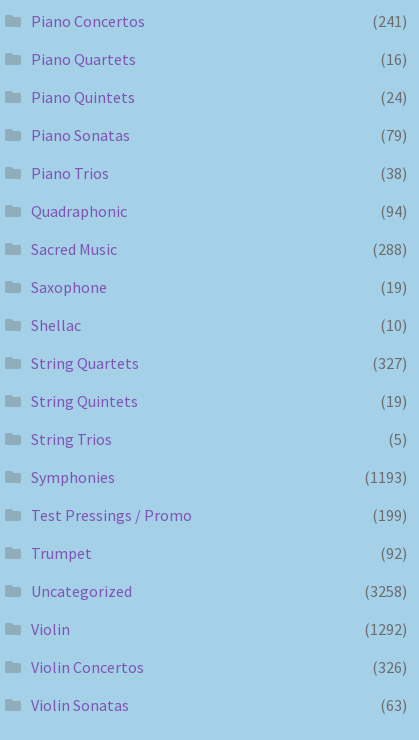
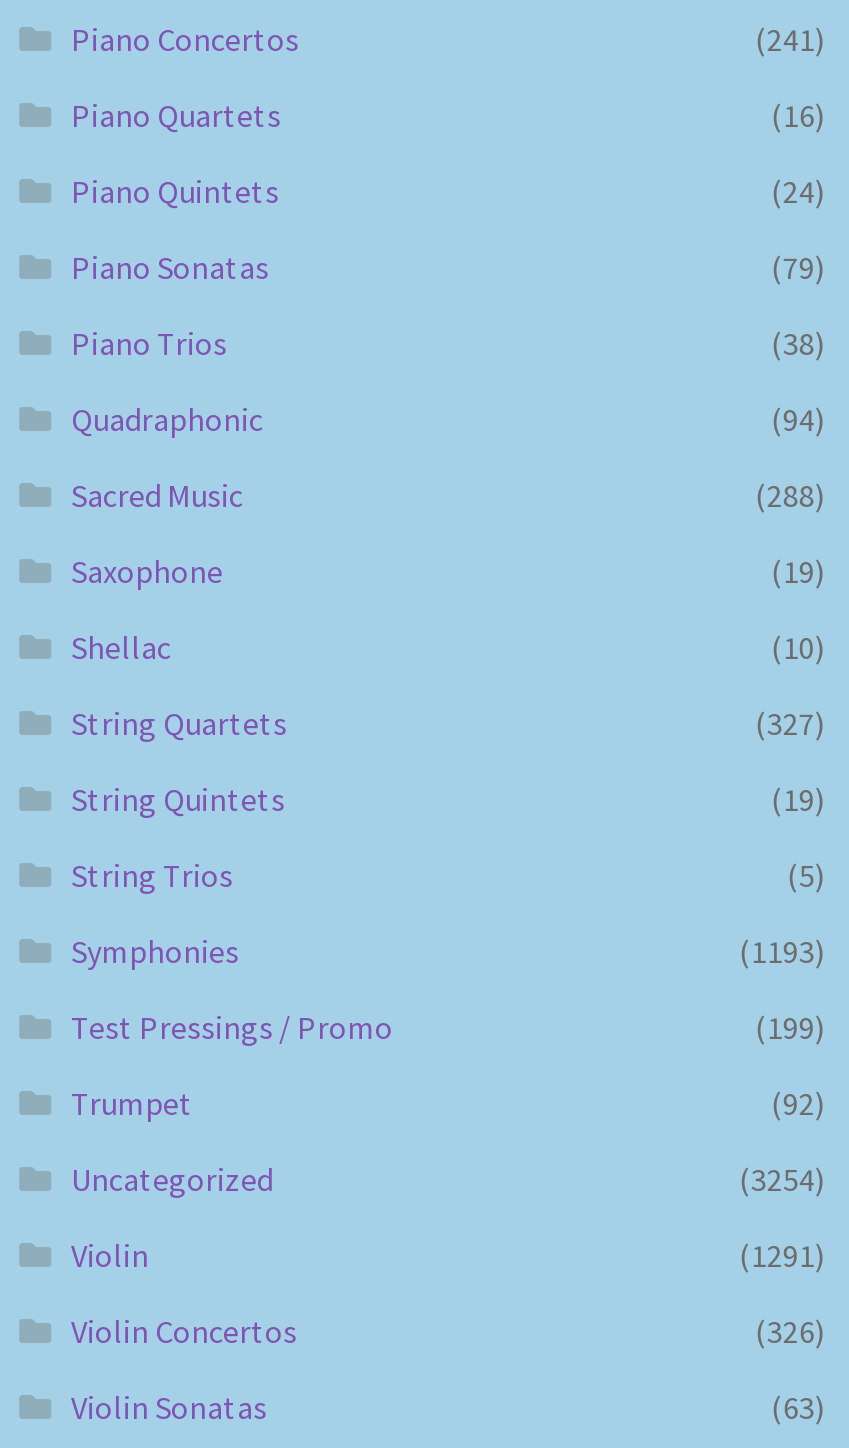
- (3258)
+ (3254)

- (1292)
+ (1291)
